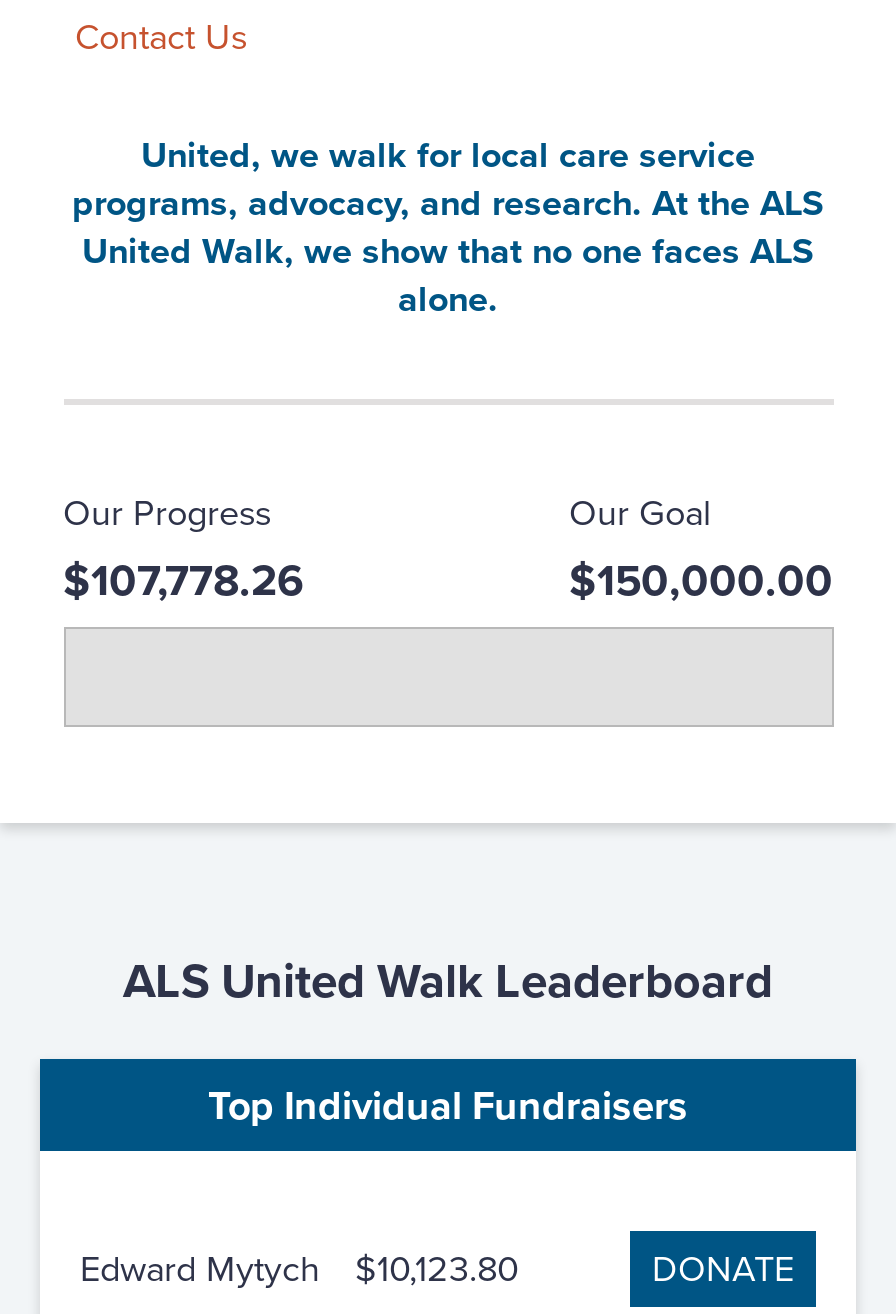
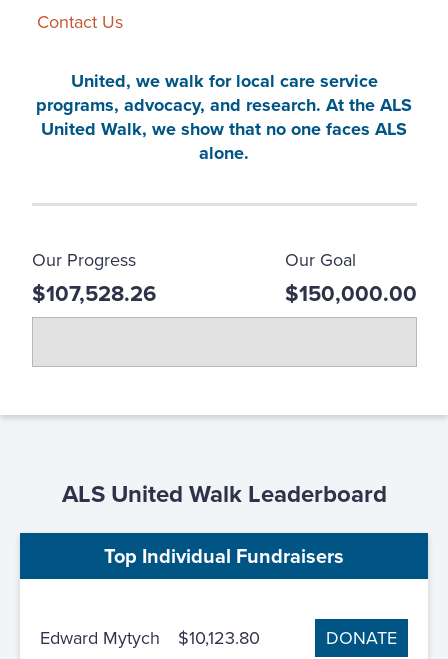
- $107,778.26
+ $107,528.26
